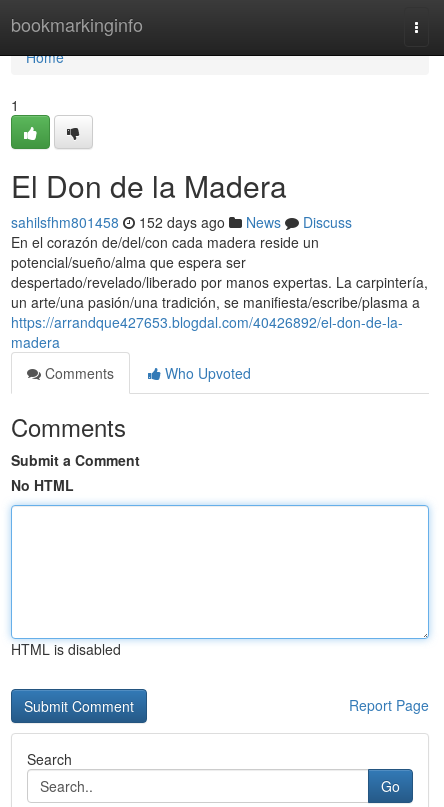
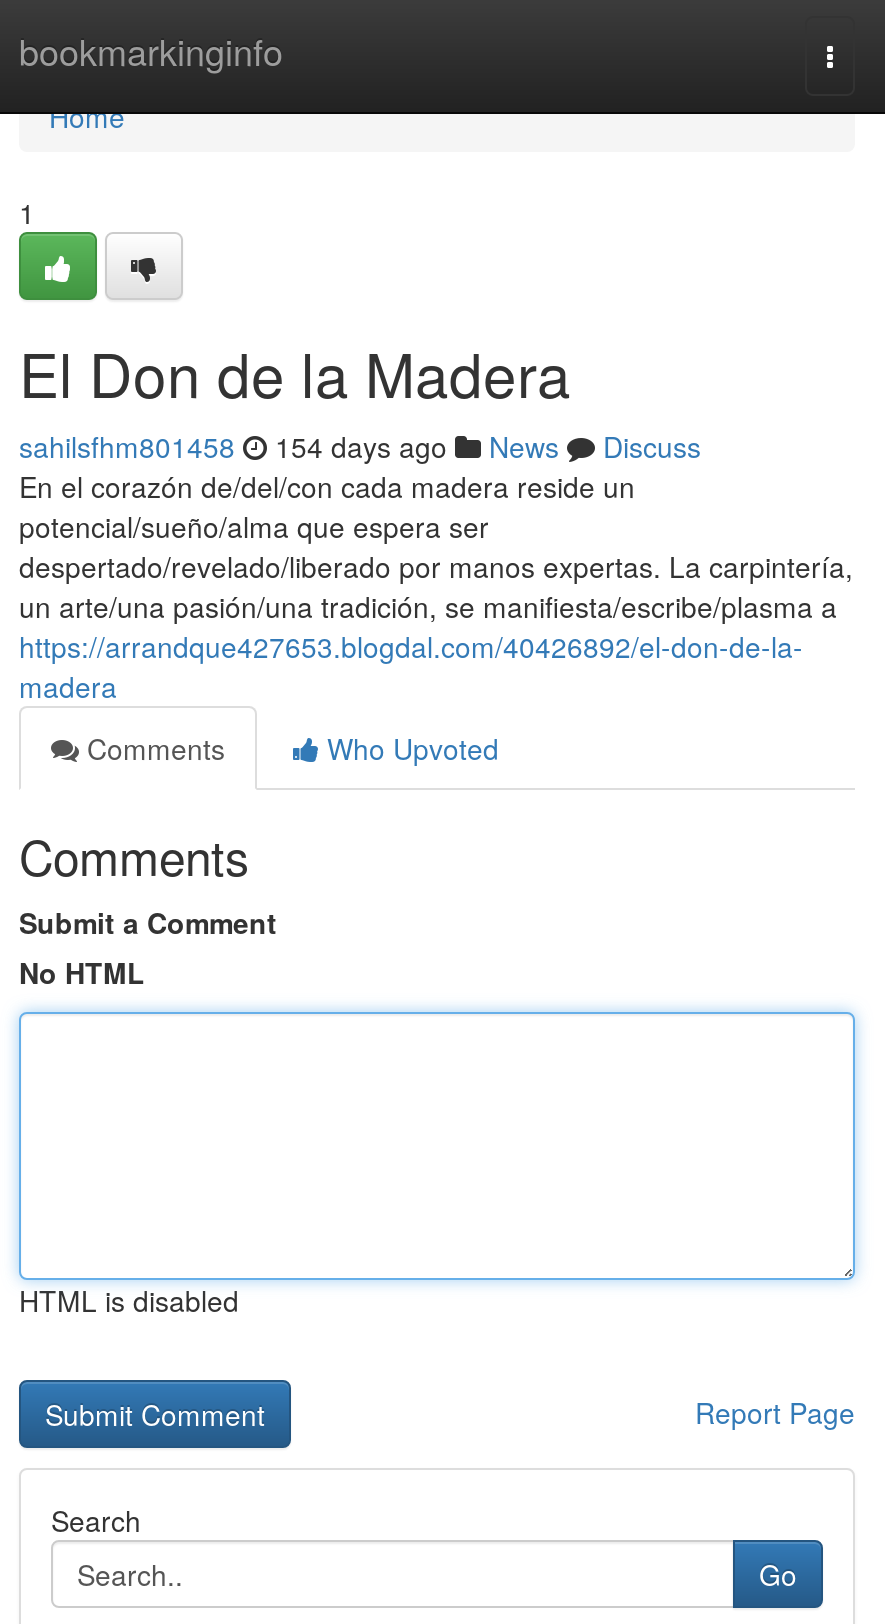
- sahilsfhm801458 152 days ago News Discuss
+ sahilsfhm801458 154 days ago News Discuss
